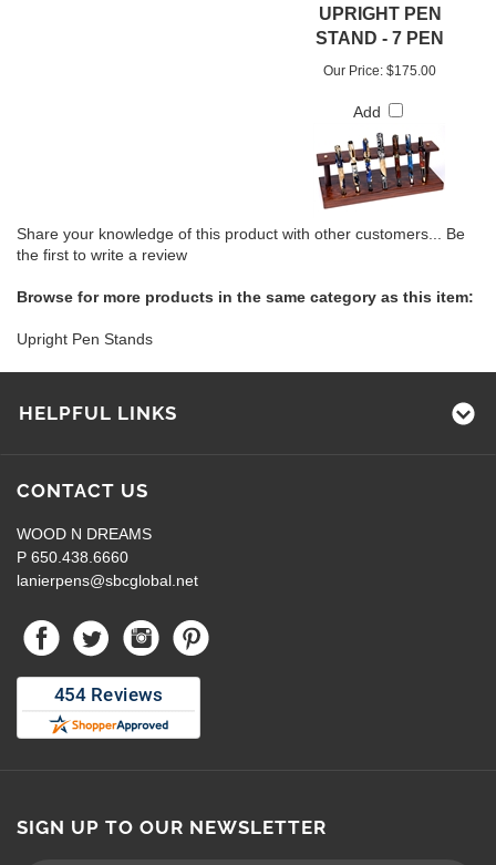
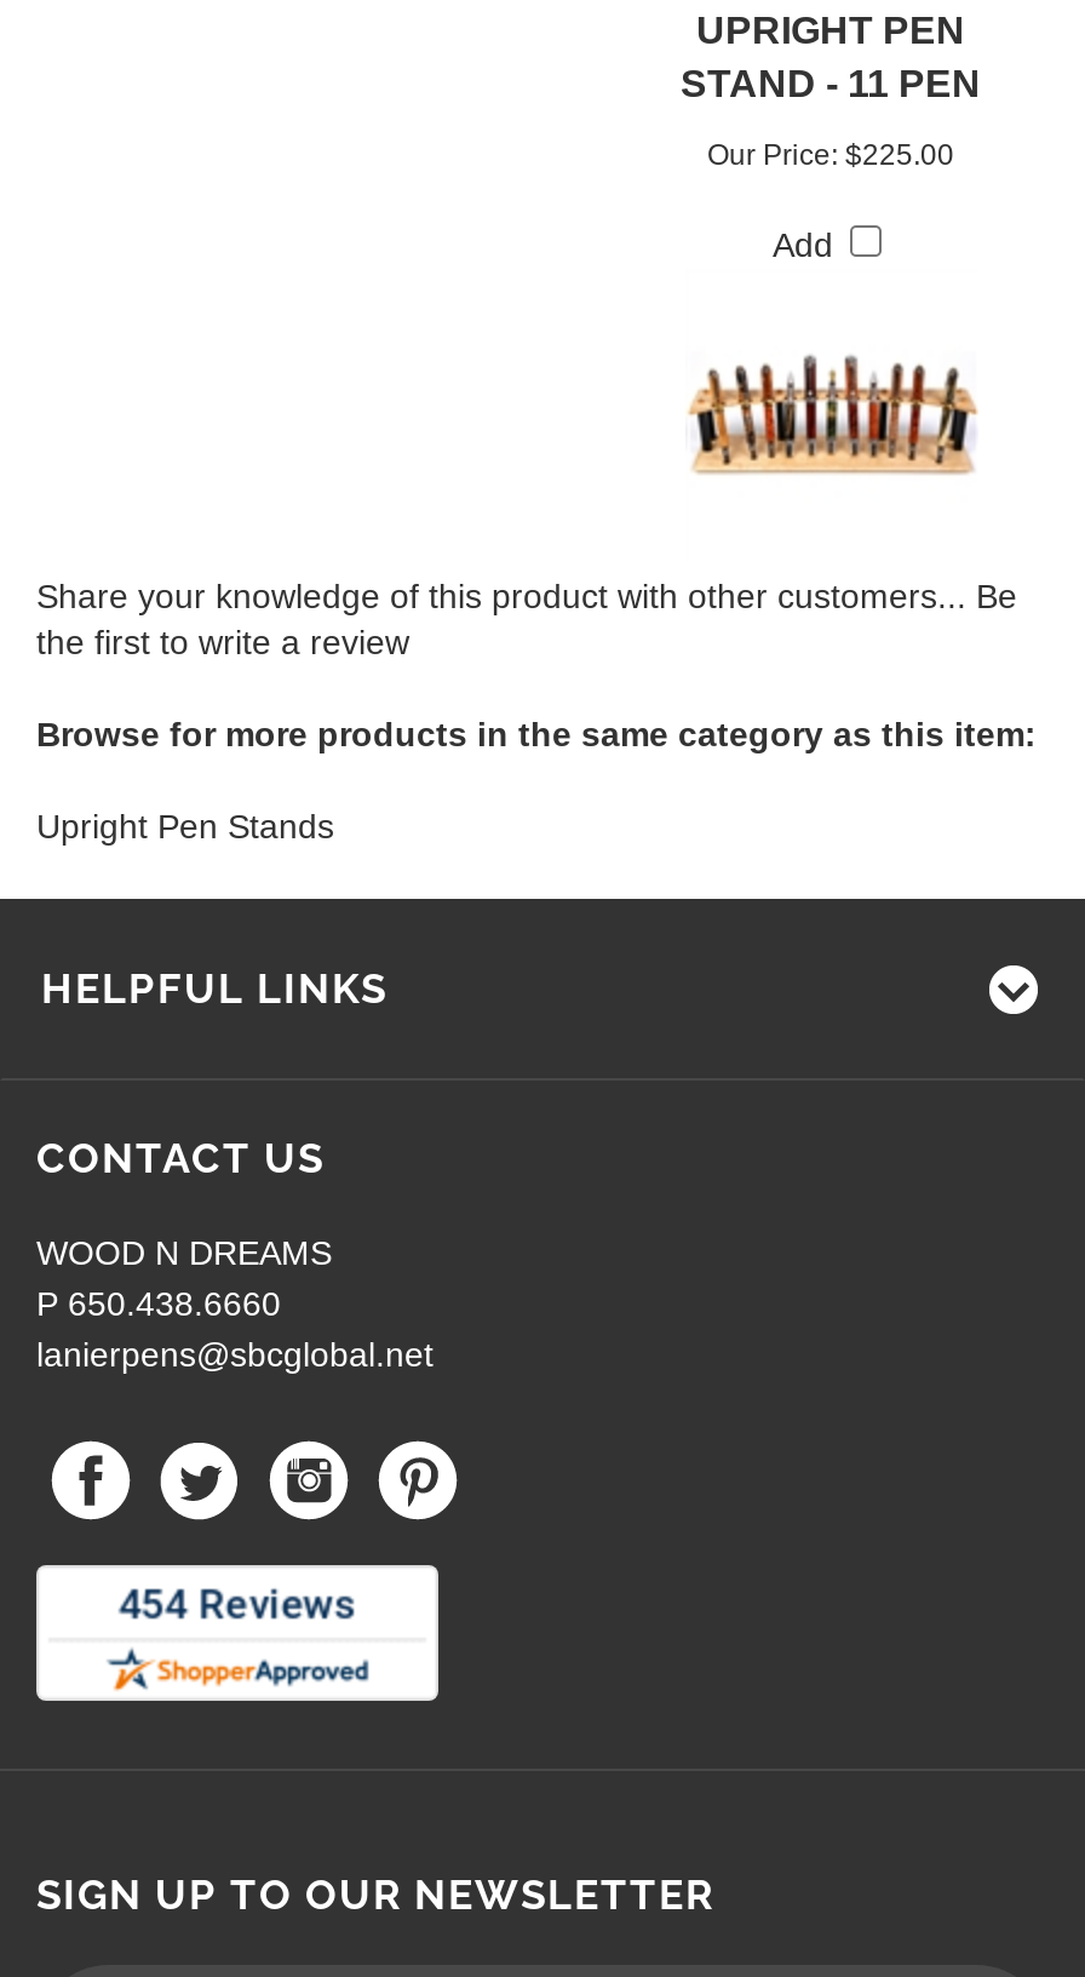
- STAND - 7 PEN
+ STAND - 11 PEN

- Our Price: $175.00
+ Our Price: $225.00

- [image]
+ [image]
